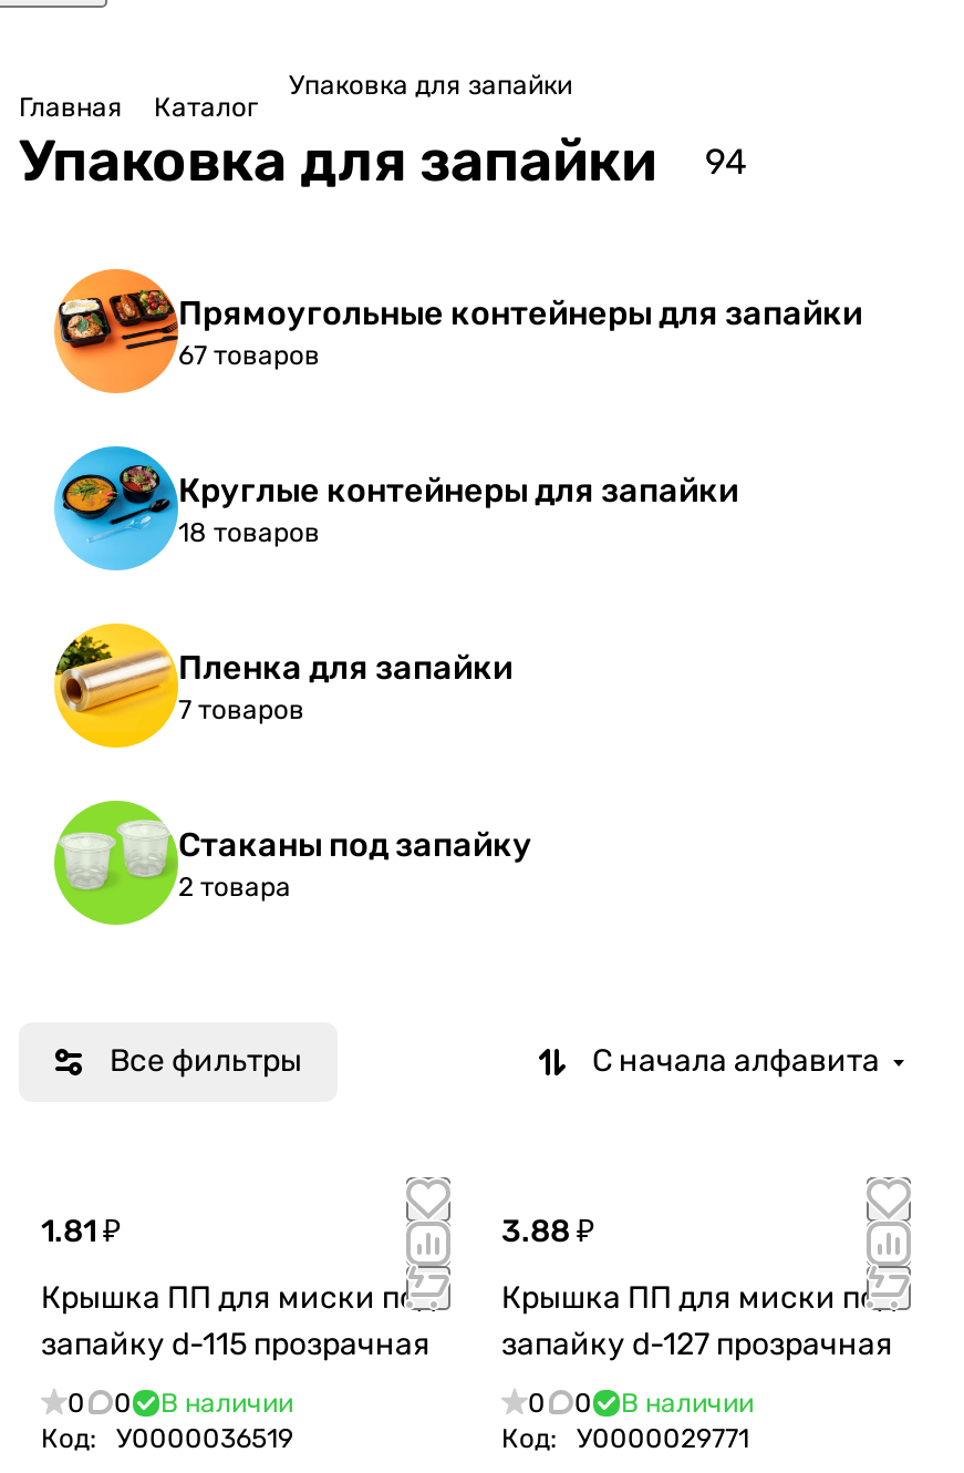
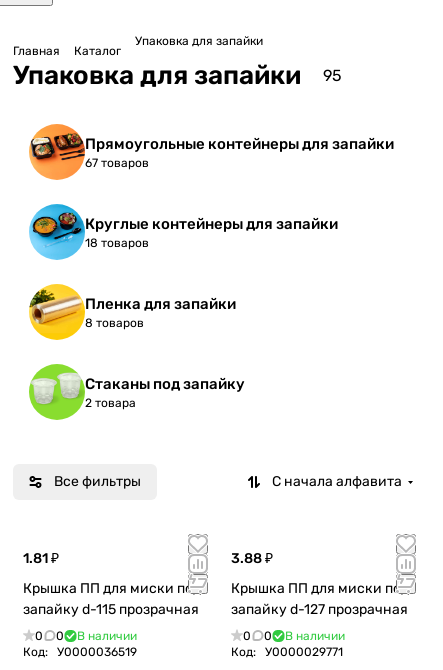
- Упаковка для запайки 94
+ Упаковка для запайки 95

- 7 товаров
+ 8 товаров
